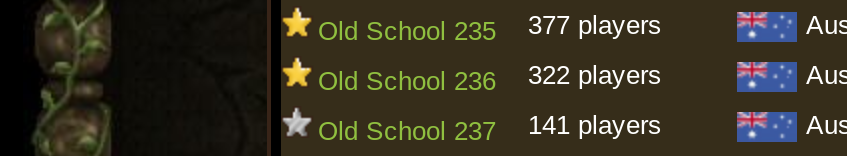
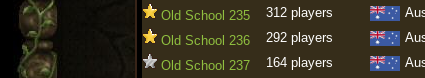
- Old School 235 377 players
+ Old School 235 312 players

- Old School 236 322 players
+ Old School 236 292 players

- Old School 237 141 players
+ Old School 237 164 players
